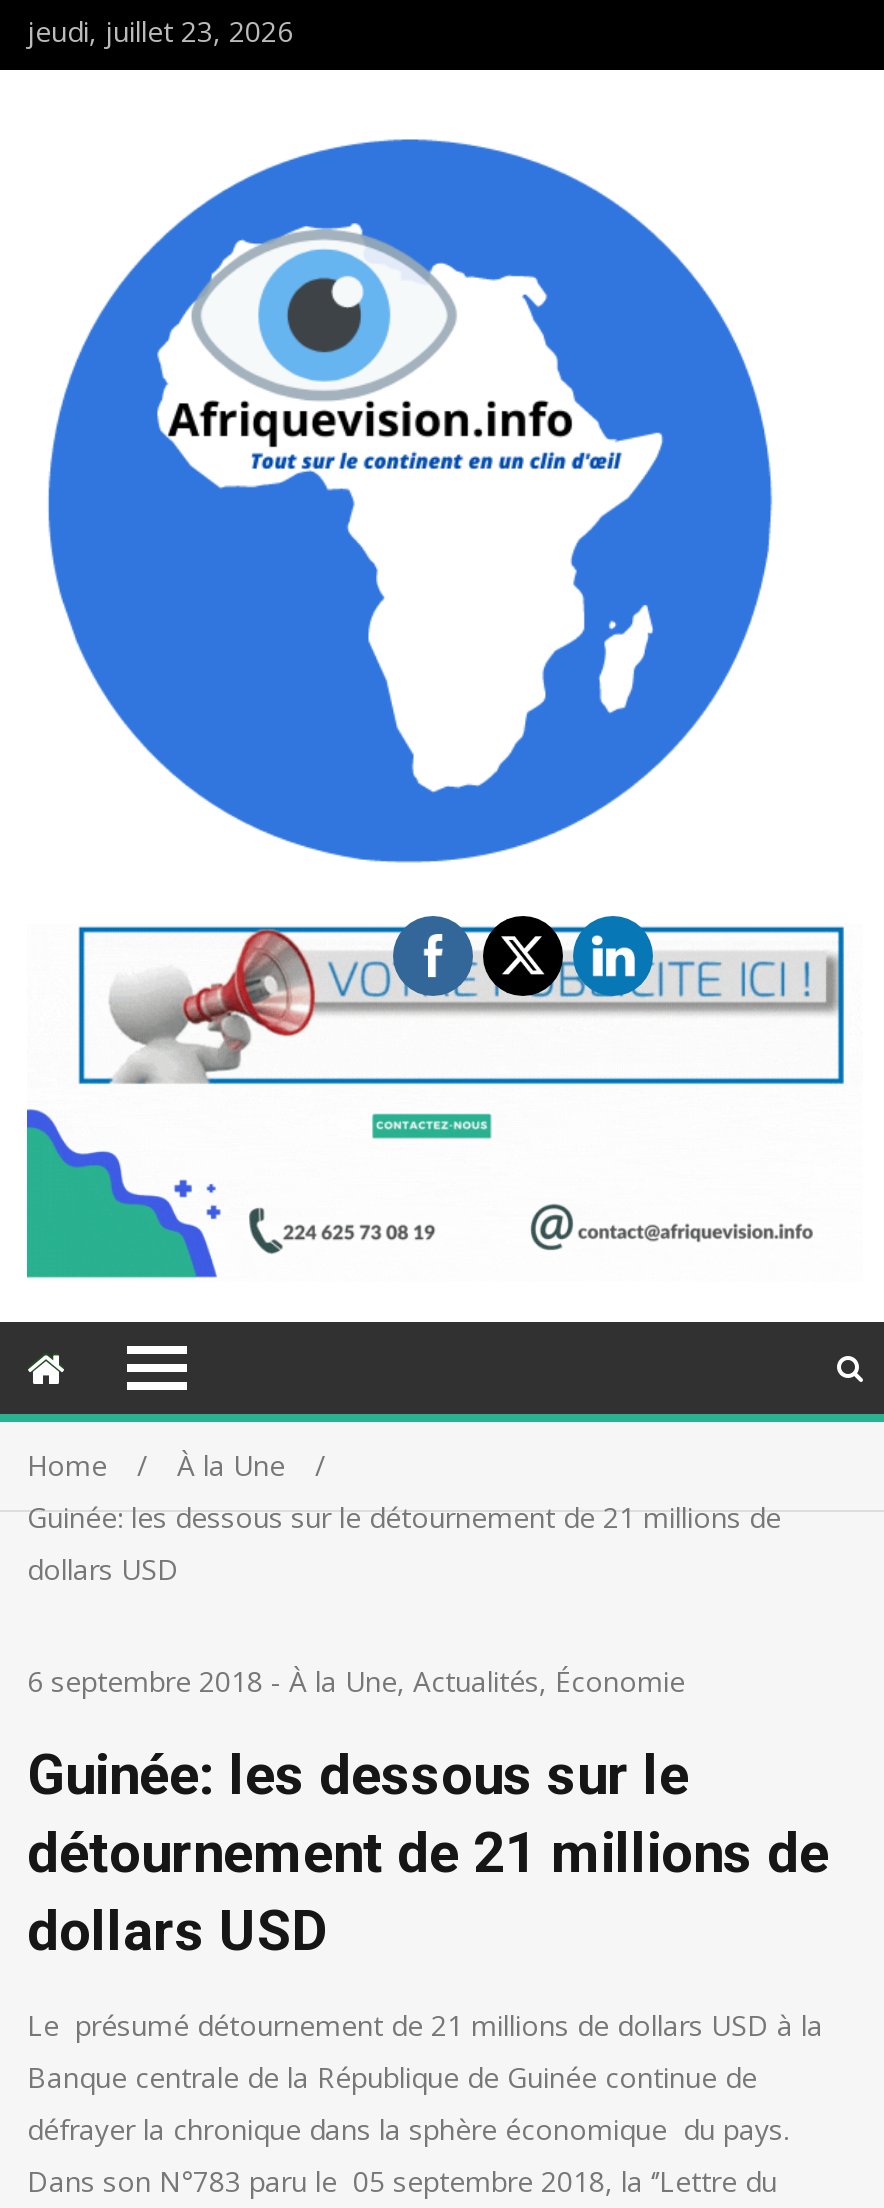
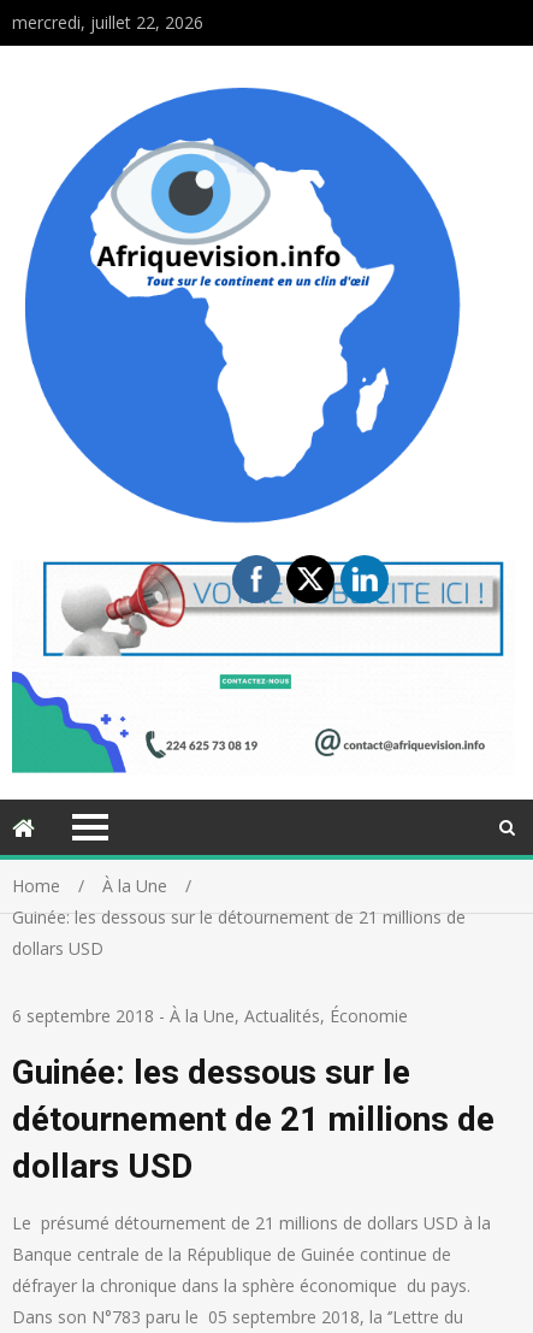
- jeudi, juillet 23, 2026
+ mercredi, juillet 22, 2026
